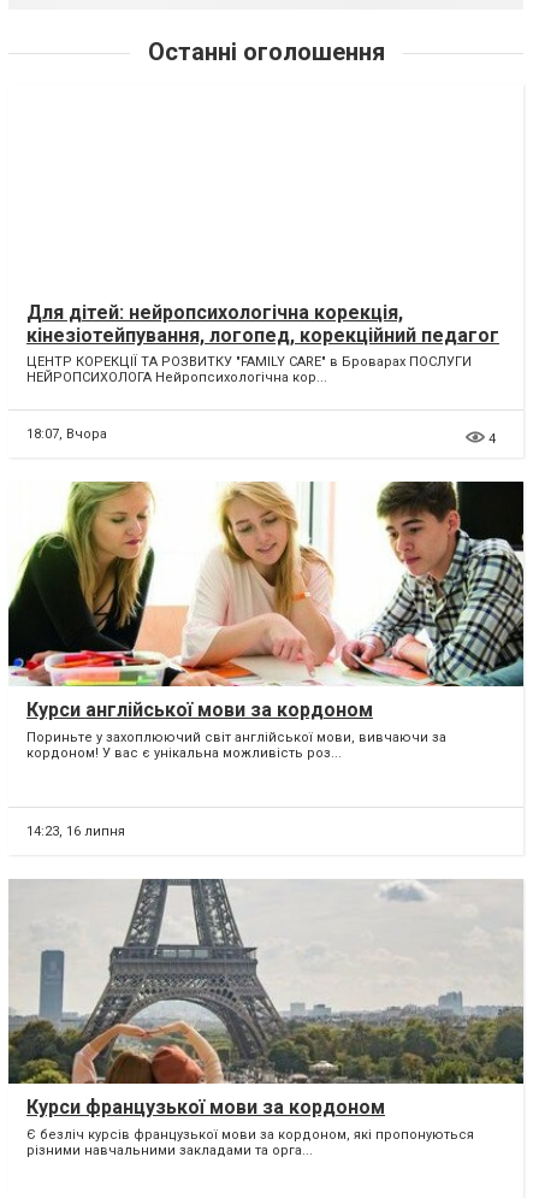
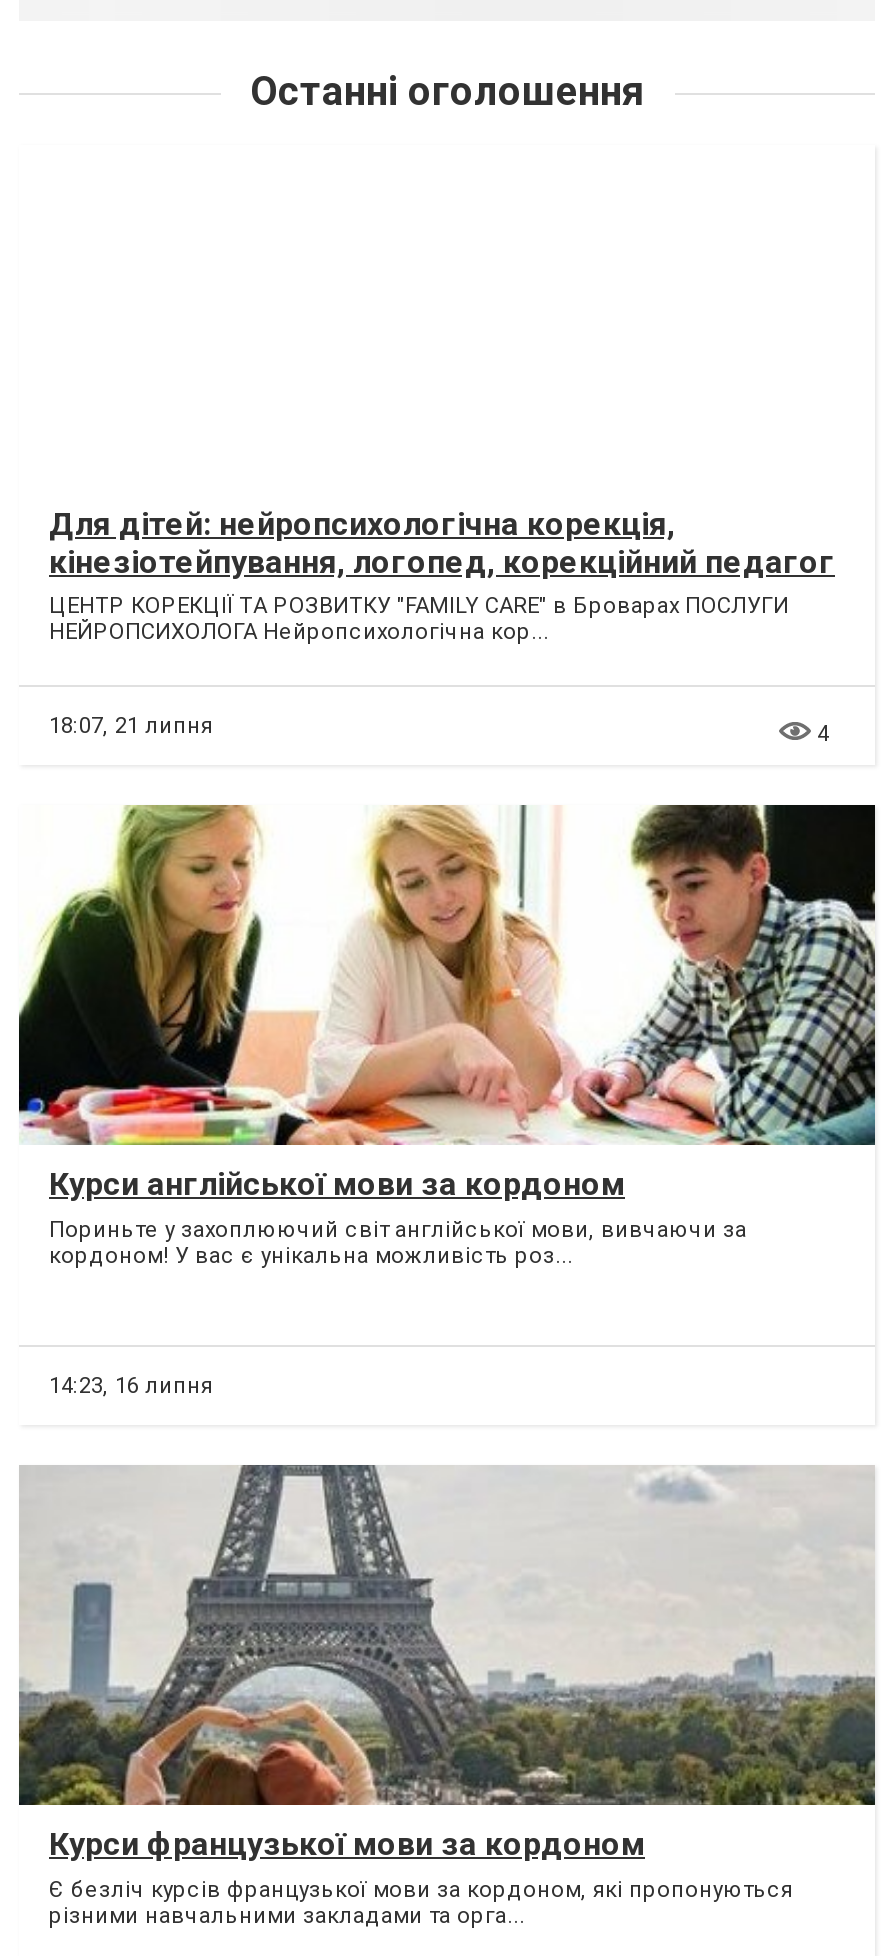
- 18:07, Вчора
+ 18:07, 21 липня
